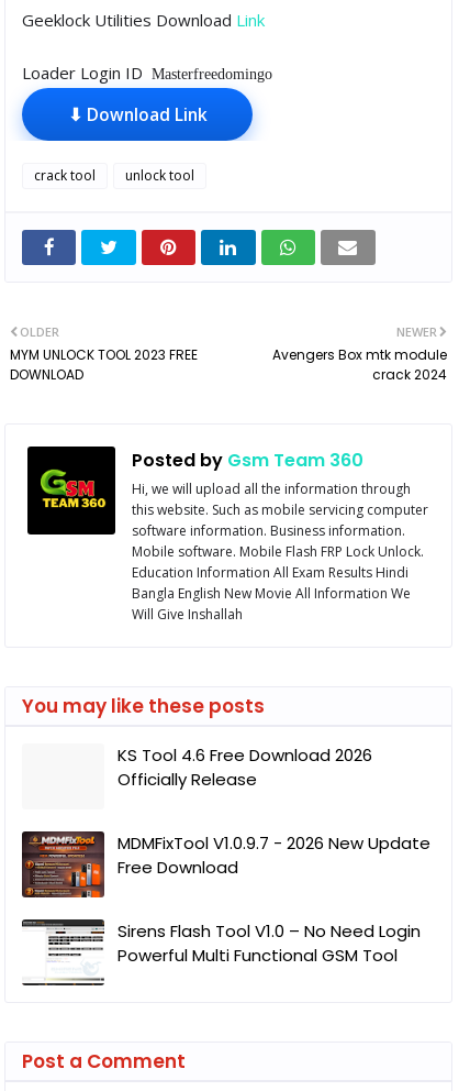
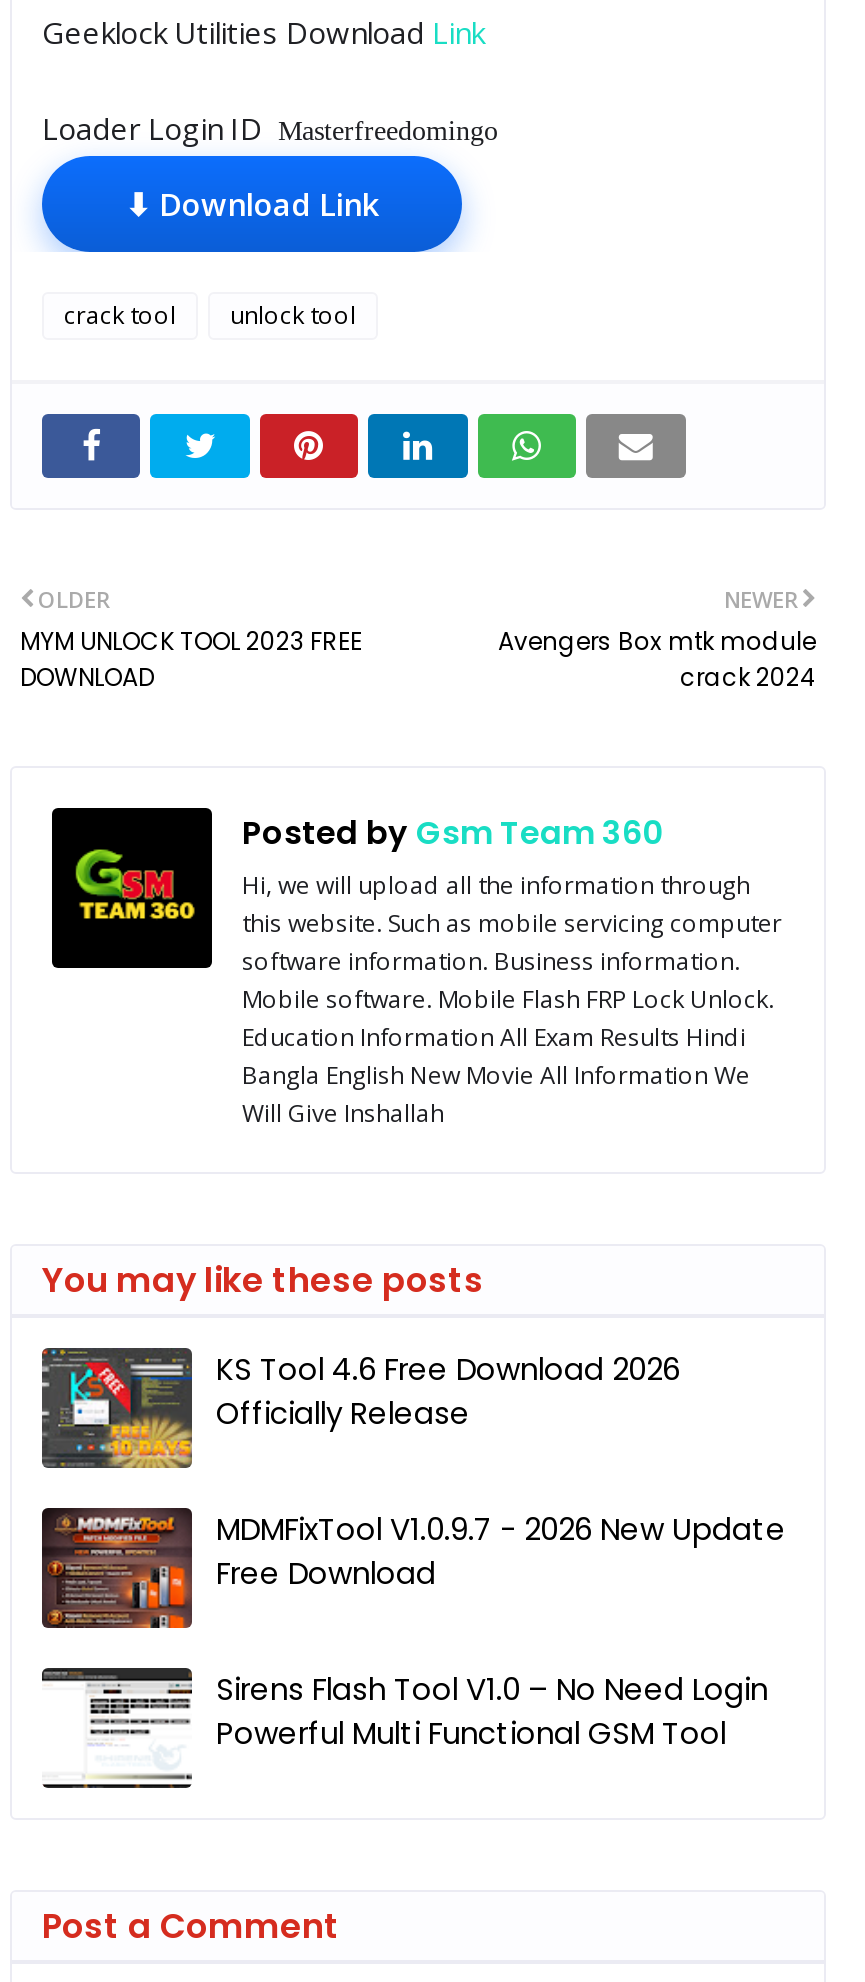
+ [image]
